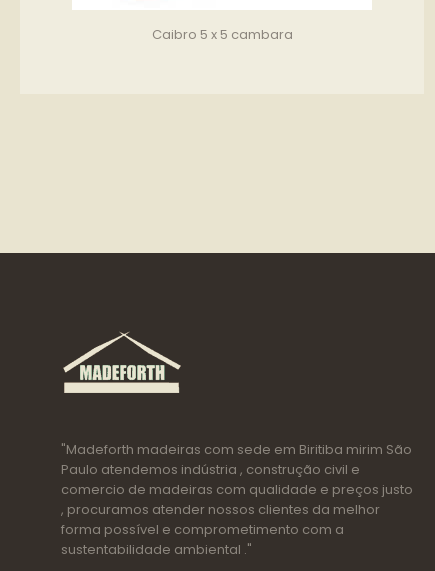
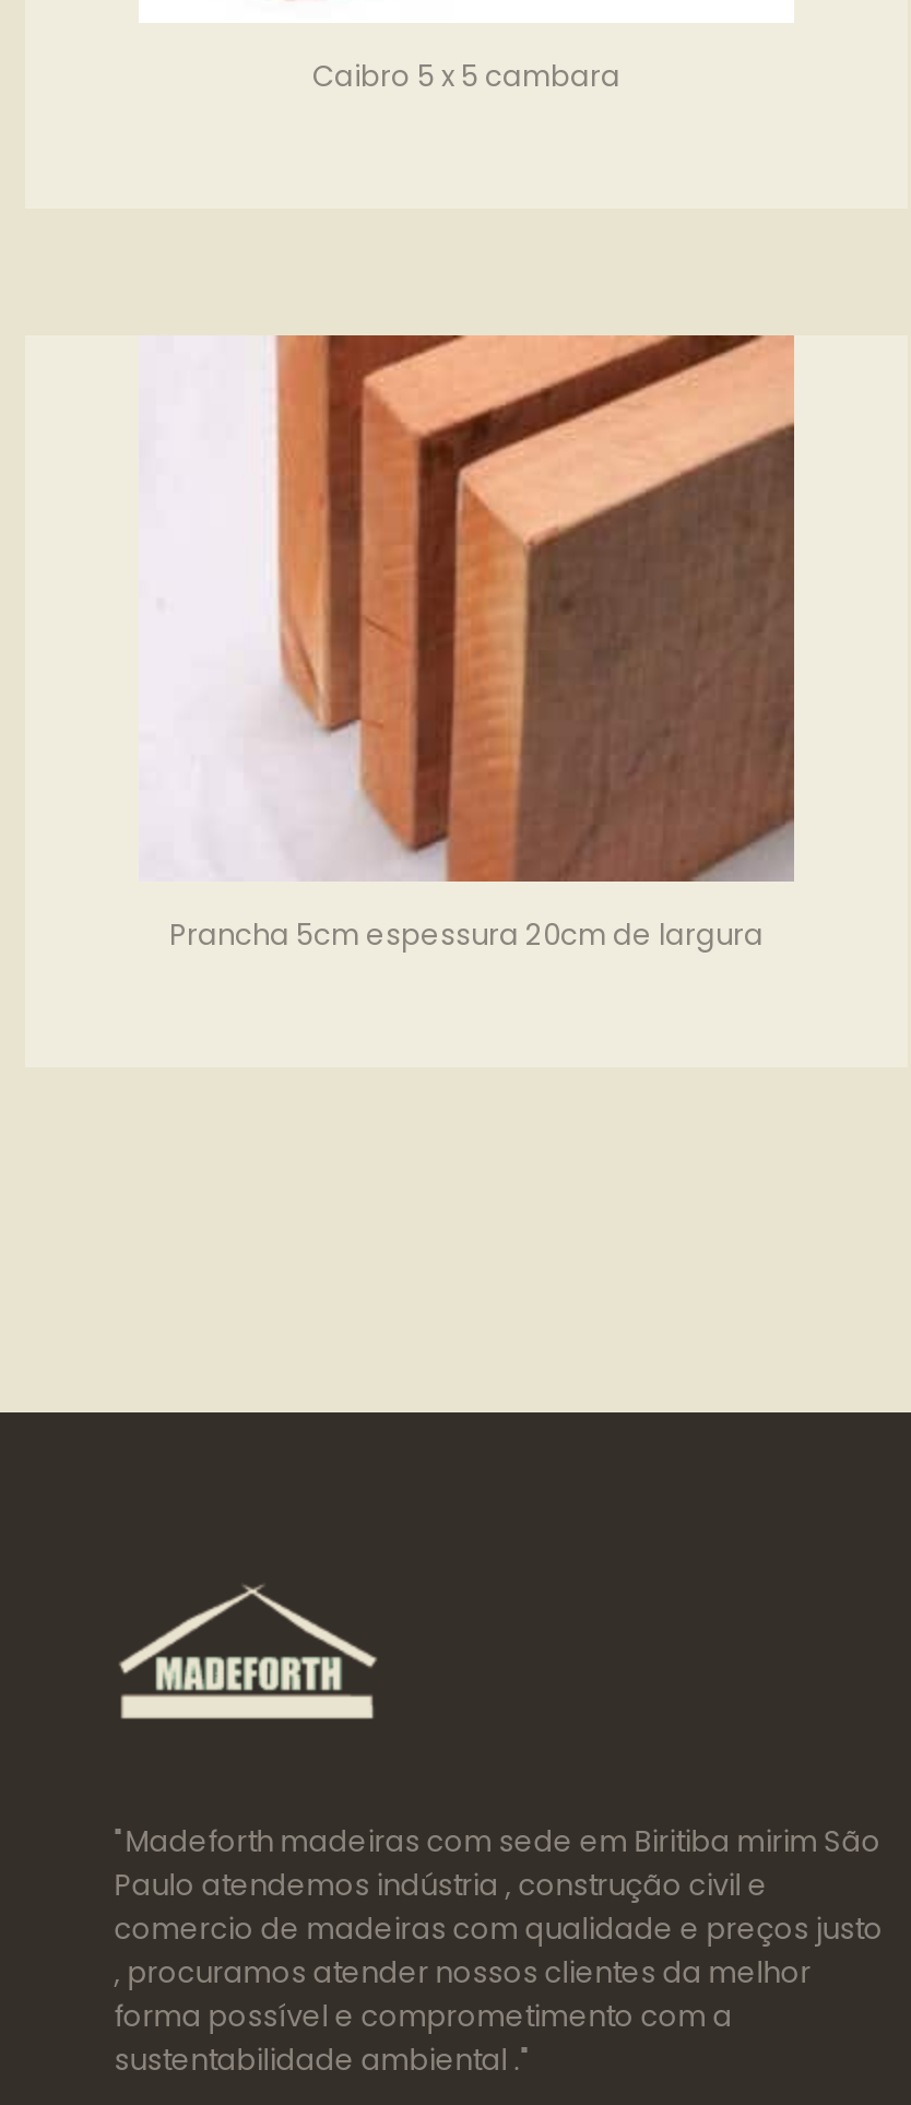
+ [image]
+ Prancha 5cm espessura 20cm de largura
